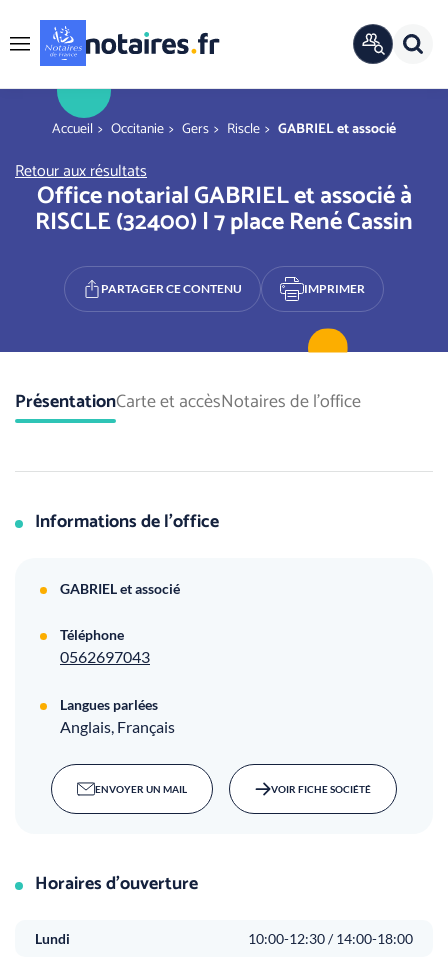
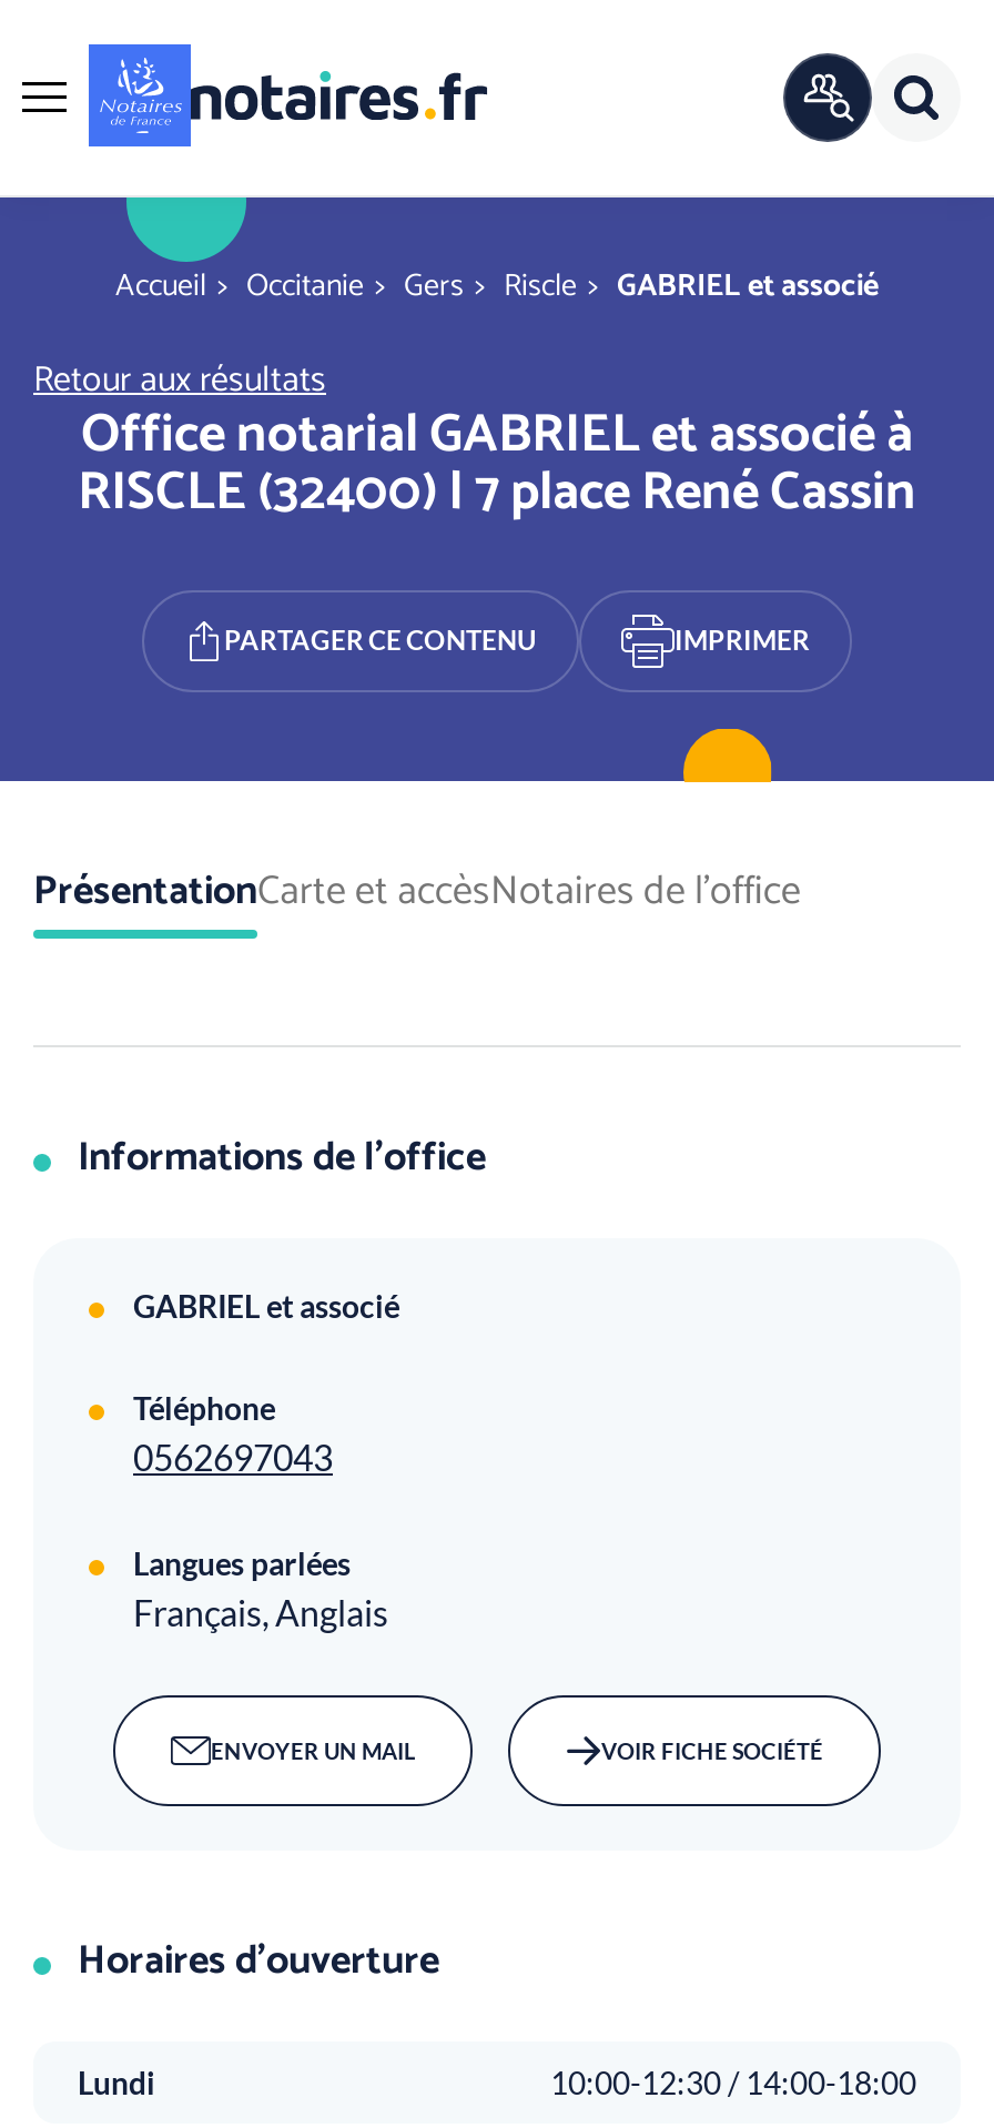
- Anglais, Français
+ Français, Anglais
